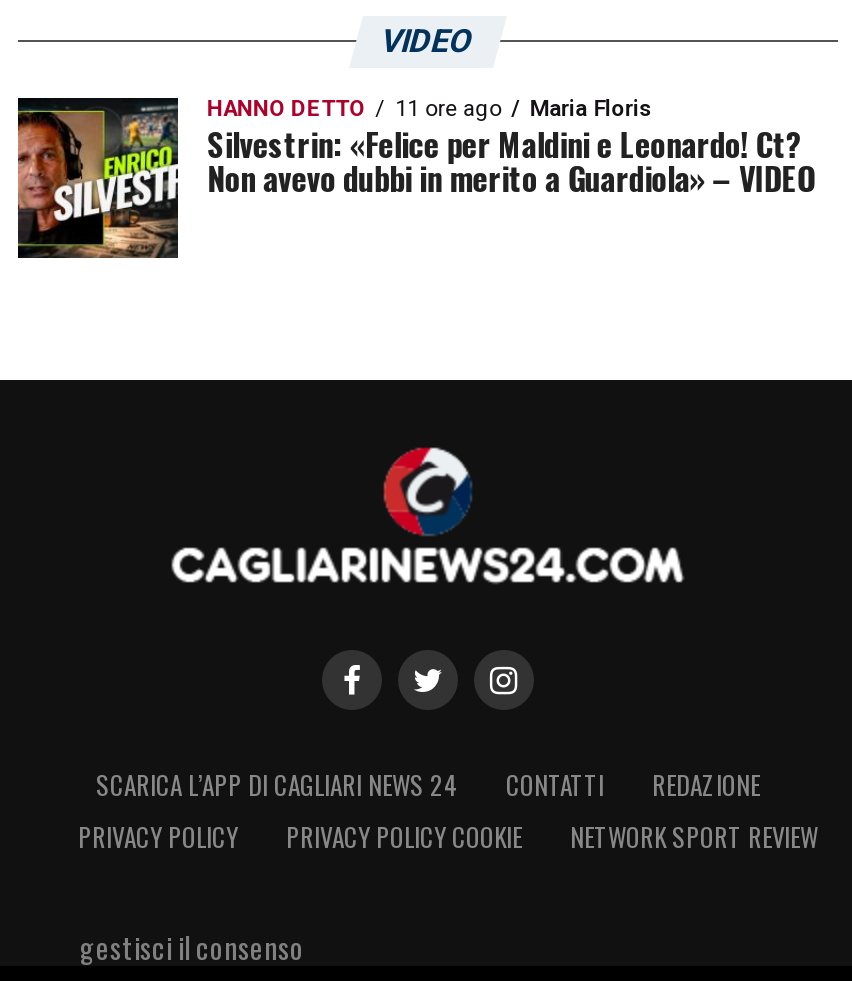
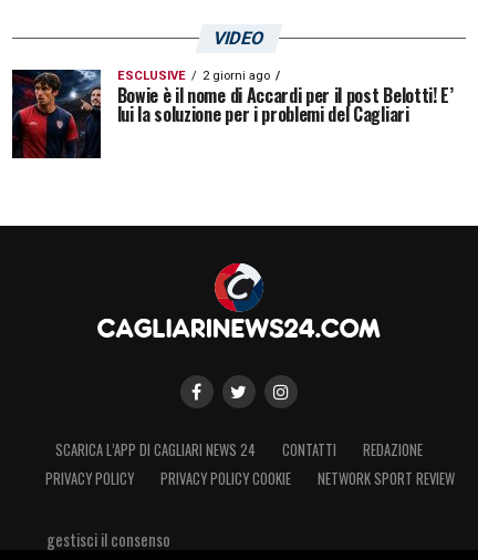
- [image]
- HANNO DETTO
- 11 ore ago
- Maria Floris
- Silvestrin: «Felice per Maldini e Leonardo! Ct?
- Non avevo dubbi in merito a Guardiola» – VIDEO
+ [image]
+ ESCLUSIVE
+ 2 giorni ago
+ Bowie è il nome di Accardi per il post Belotti! E’
+ lui la soluzione per i problemi del Cagliari
